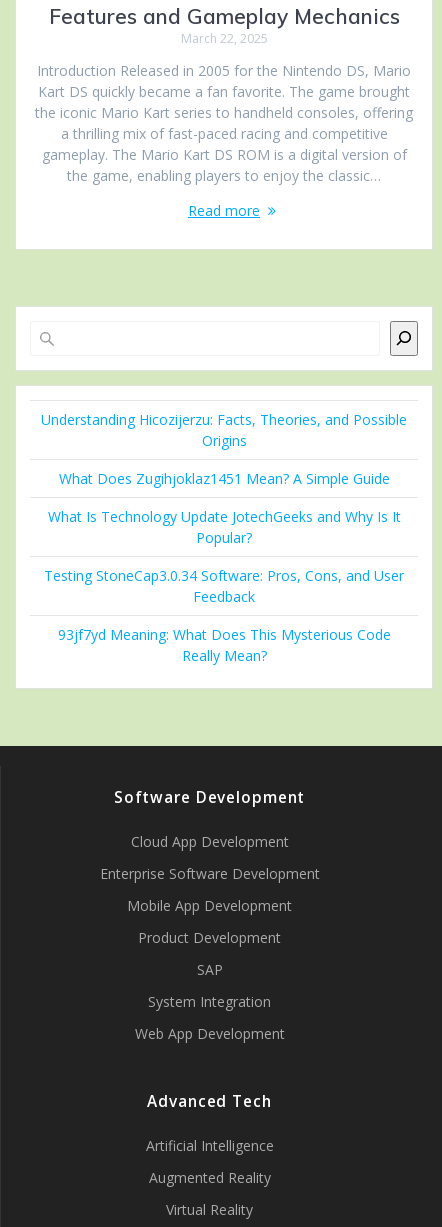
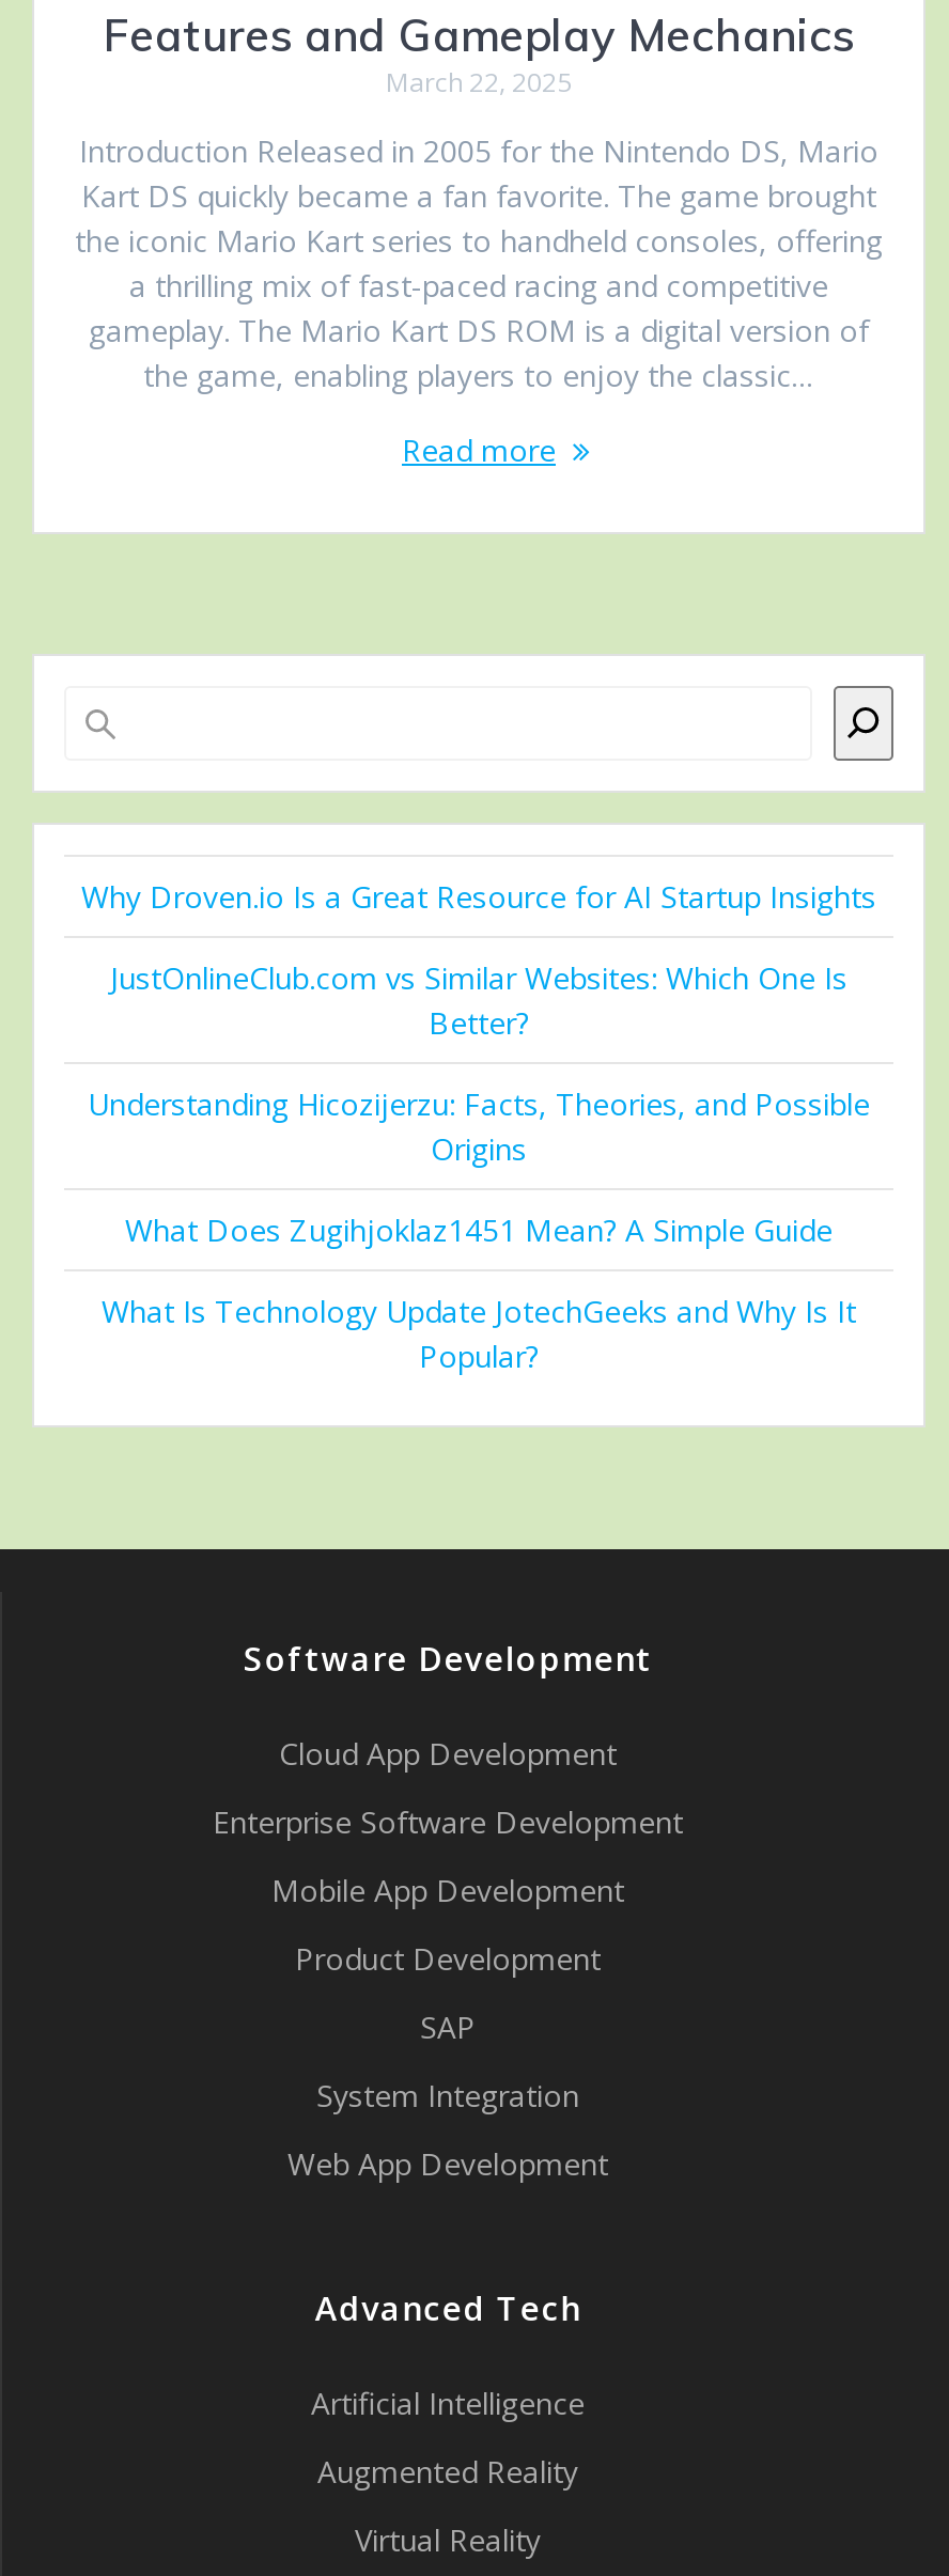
+ Why Droven.io Is a Great Resource for AI Startup Insights
+ JustOnlineClub.com vs Similar Websites: Which One Is
+ Better?

moved down: Understanding Hicozijerzu: Facts, Theories, and Possible | Origins | What Does Zugihjoklaz1451 Mean? A Simple Guide | What Is Technology Update JotechGeeks and Why Is It | Popular?

- Testing StoneCap3.0.34 Software: Pros, Cons, and User
- Feedback
- 93jf7yd Meaning: What Does This Mysterious Code
- Really Mean?
